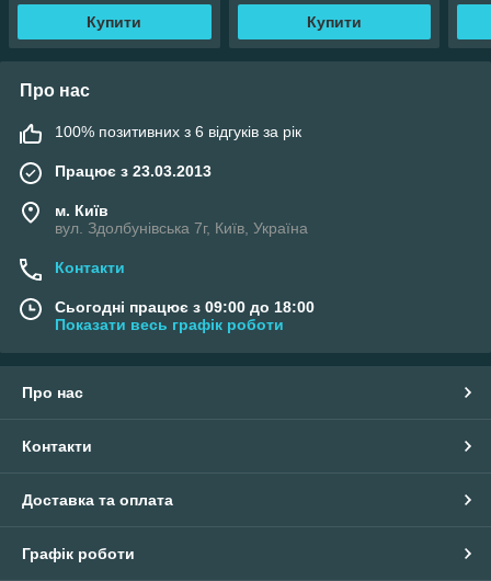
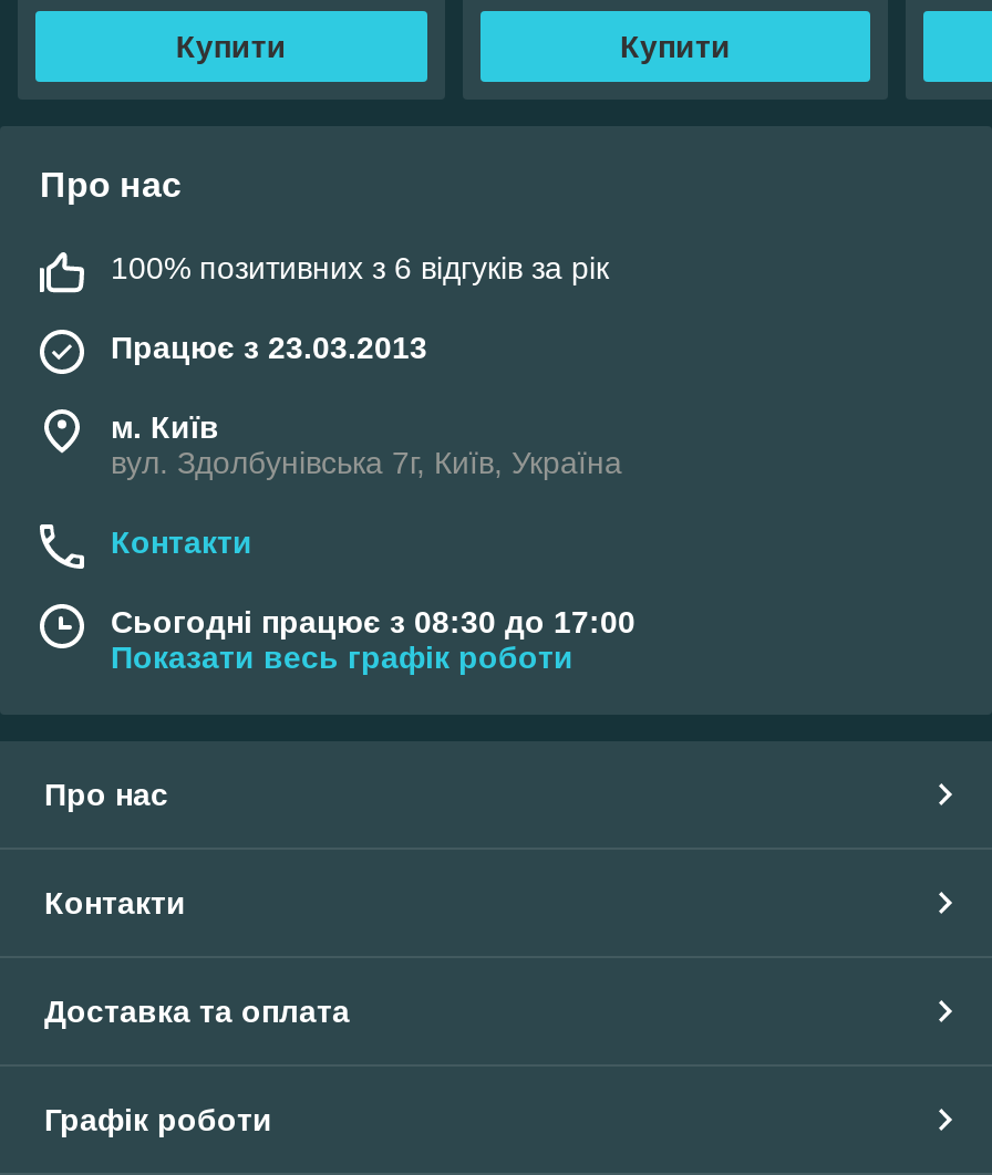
- Сьогодні працює з 09:00 до 18:00
+ Сьогодні працює з 08:30 до 17:00
